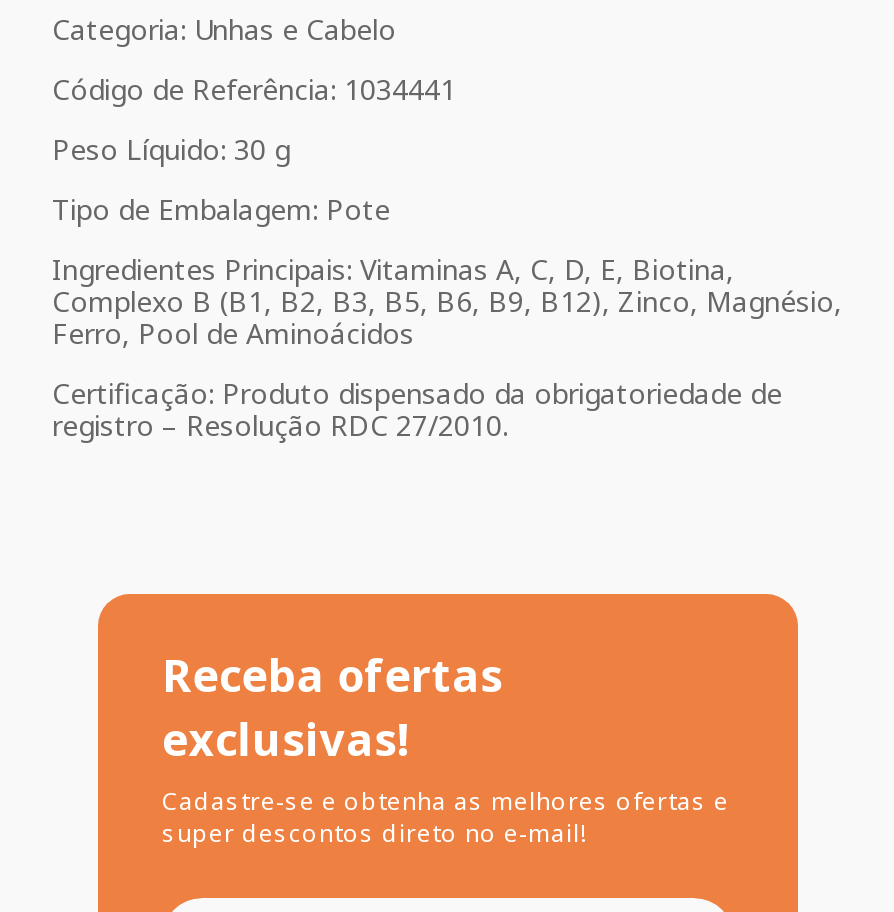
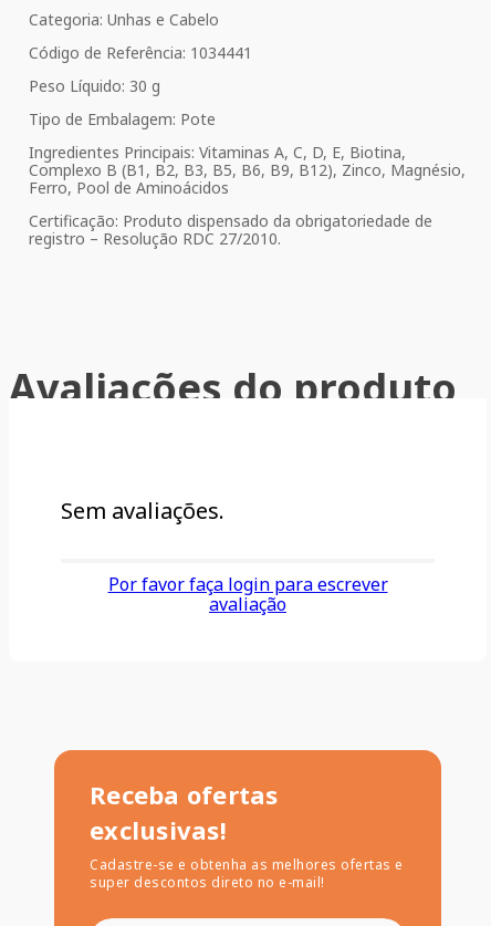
+ Avaliações do produto

+ Sem avaliações.

+ Por favor faça login para escrever
+ avaliação
